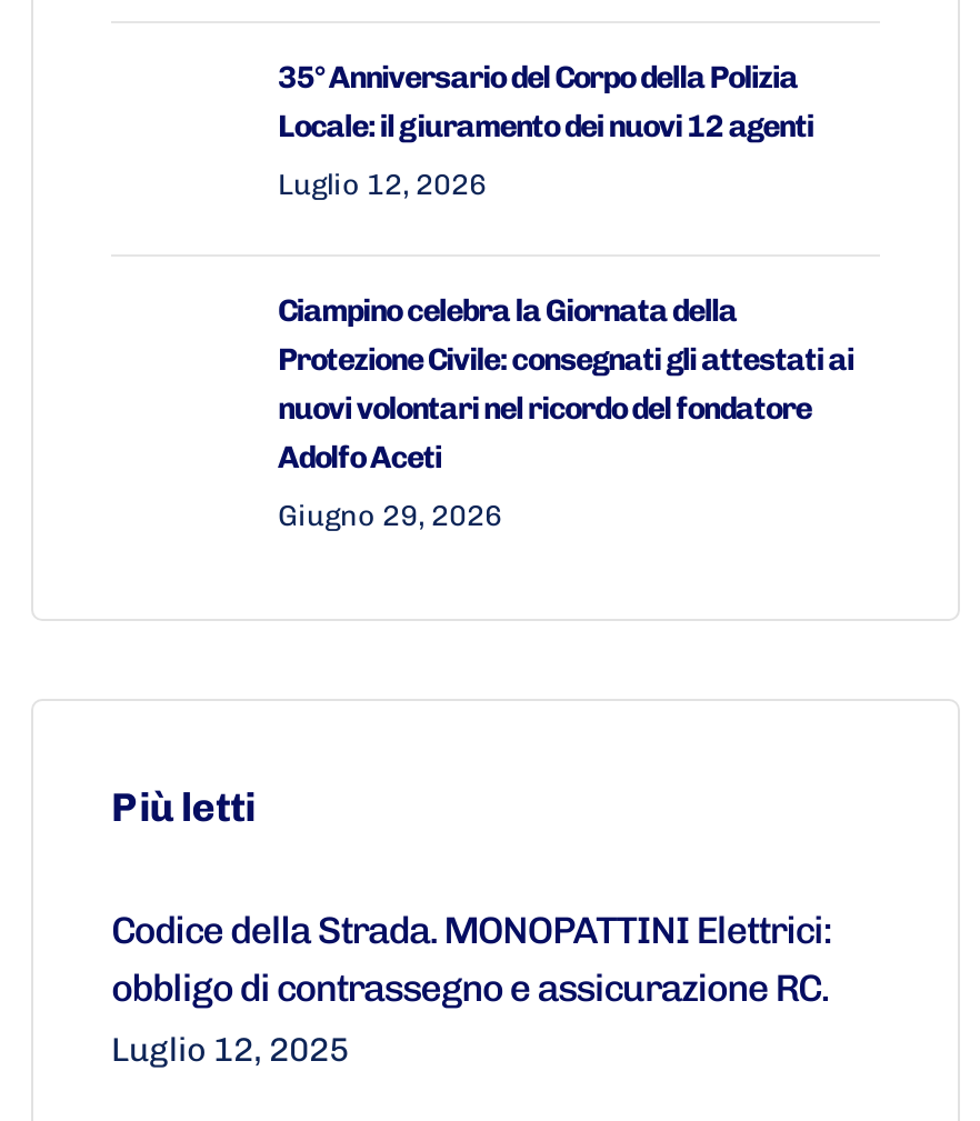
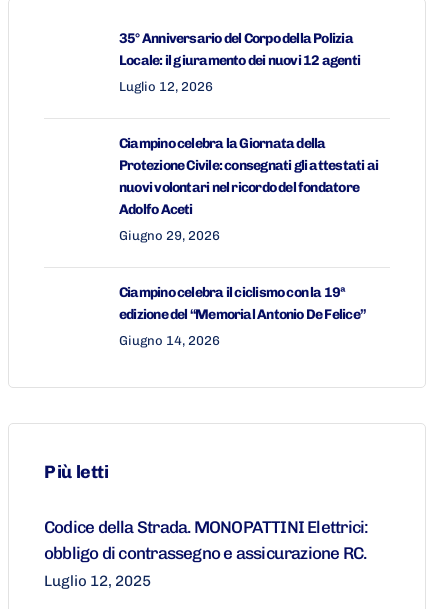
+ Ciampino celebra il ciclismo con la 19ª
+ edizione del “Memorial Antonio De Felice”
+ Giugno 14, 2026
